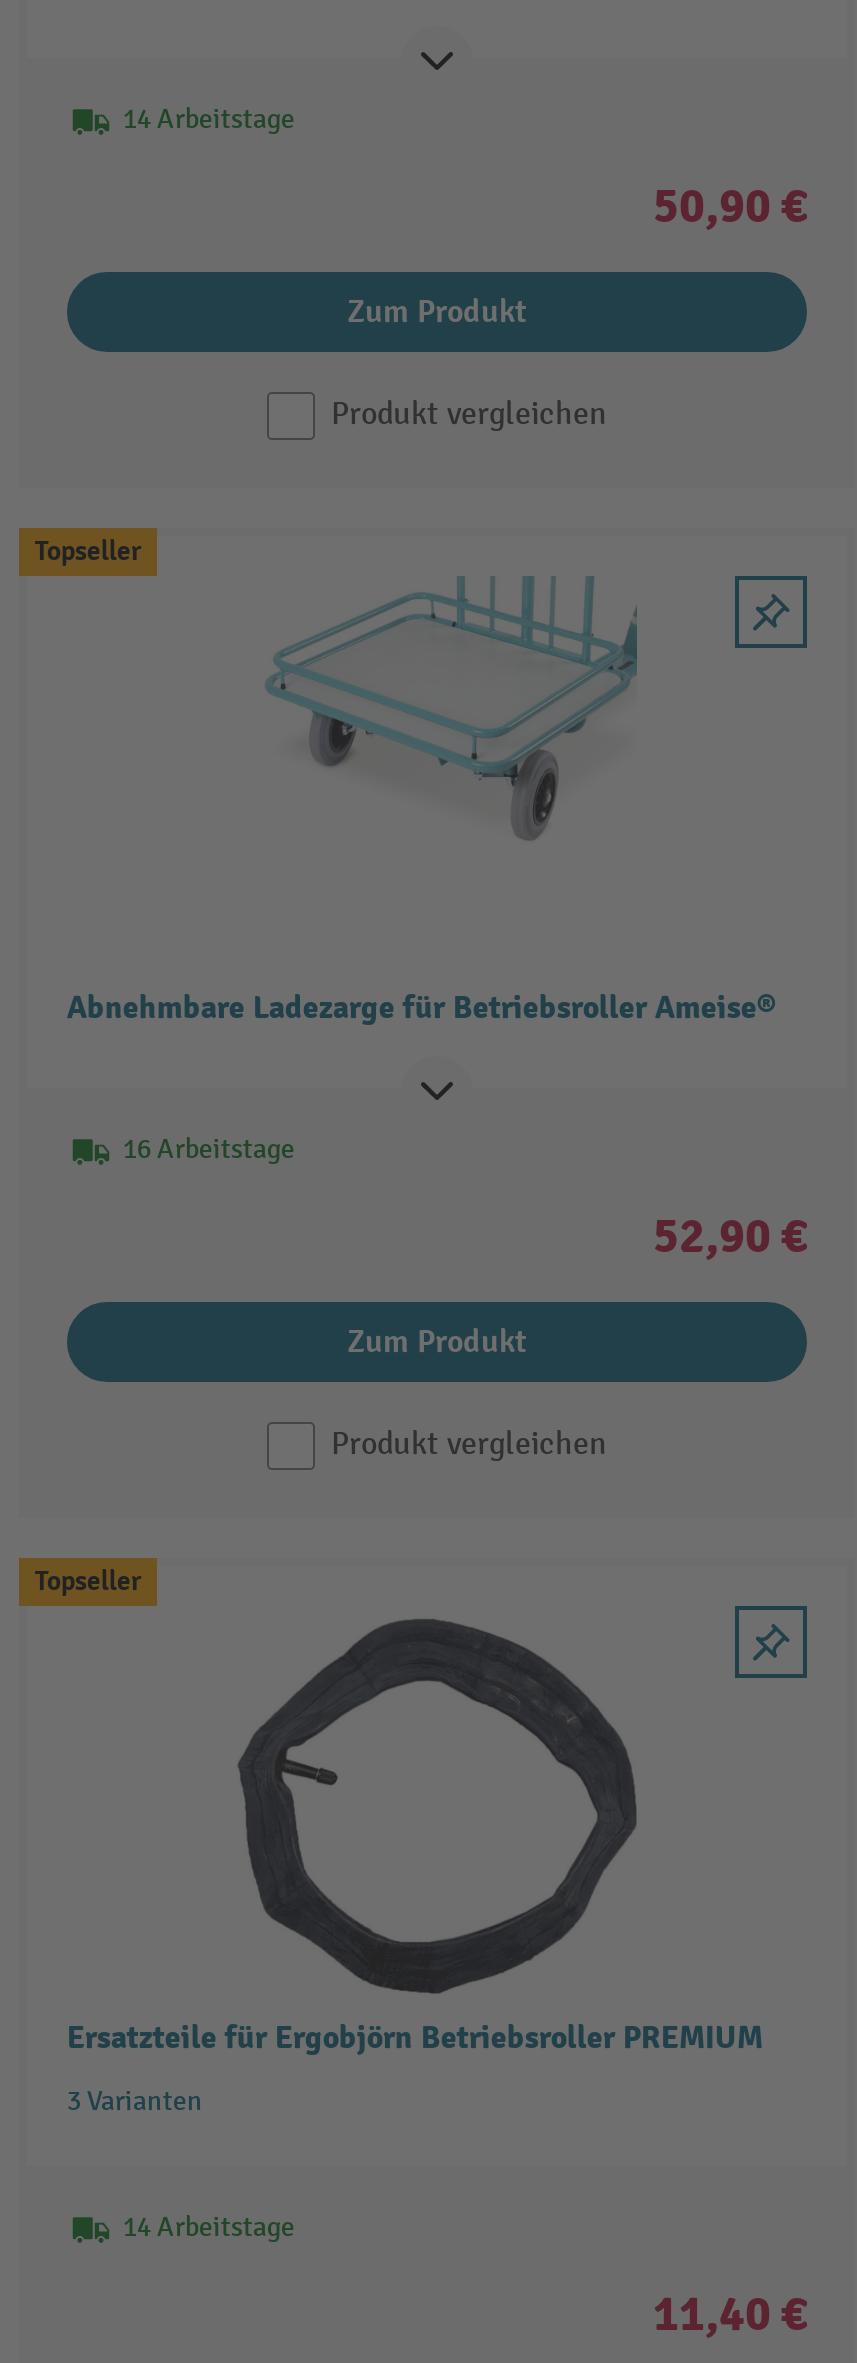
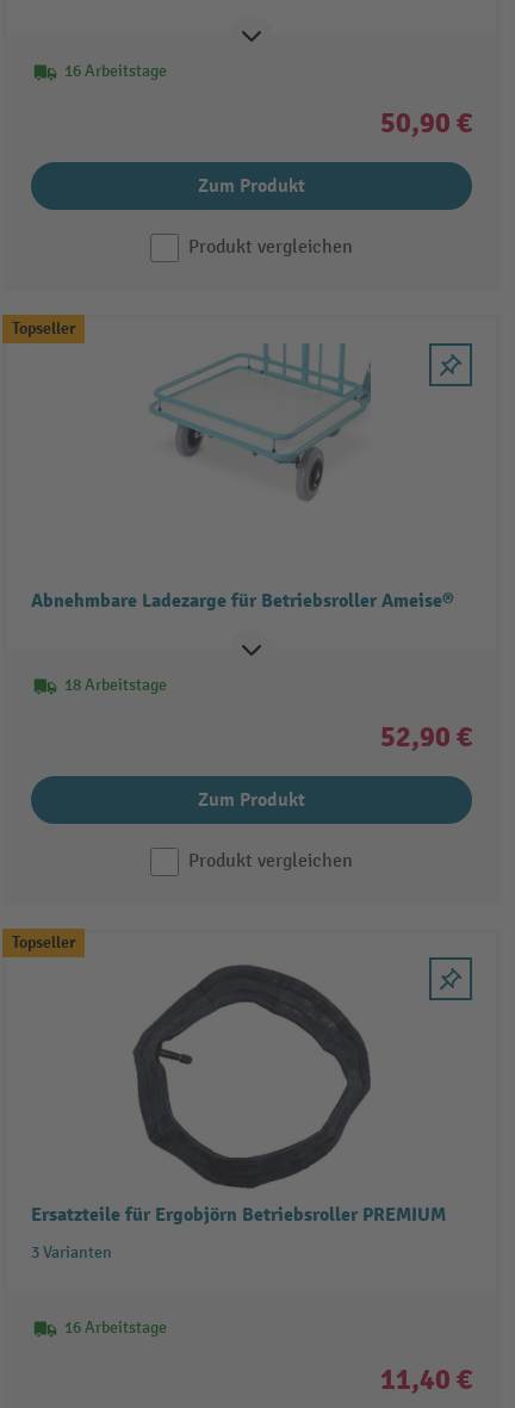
- 14 Arbeitstage
+ 16 Arbeitstage

- 16 Arbeitstage
+ 18 Arbeitstage

- 14 Arbeitstage
+ 16 Arbeitstage
